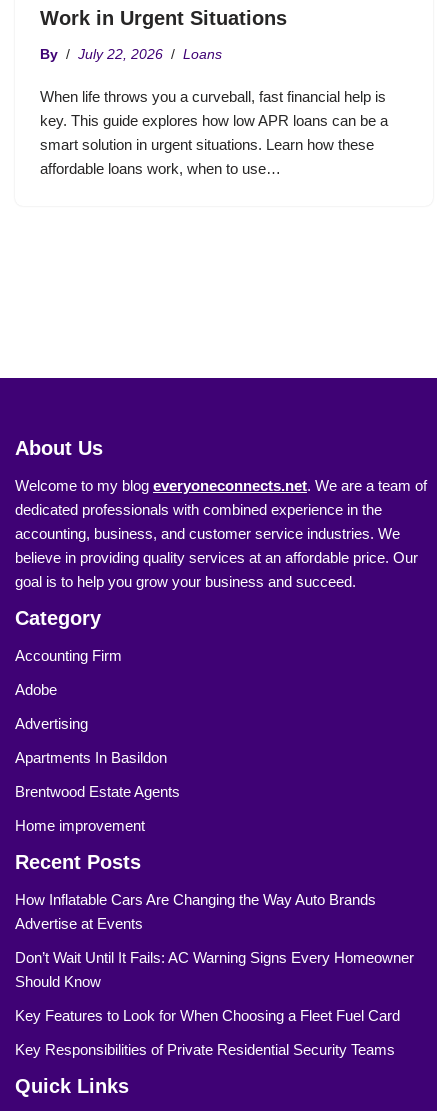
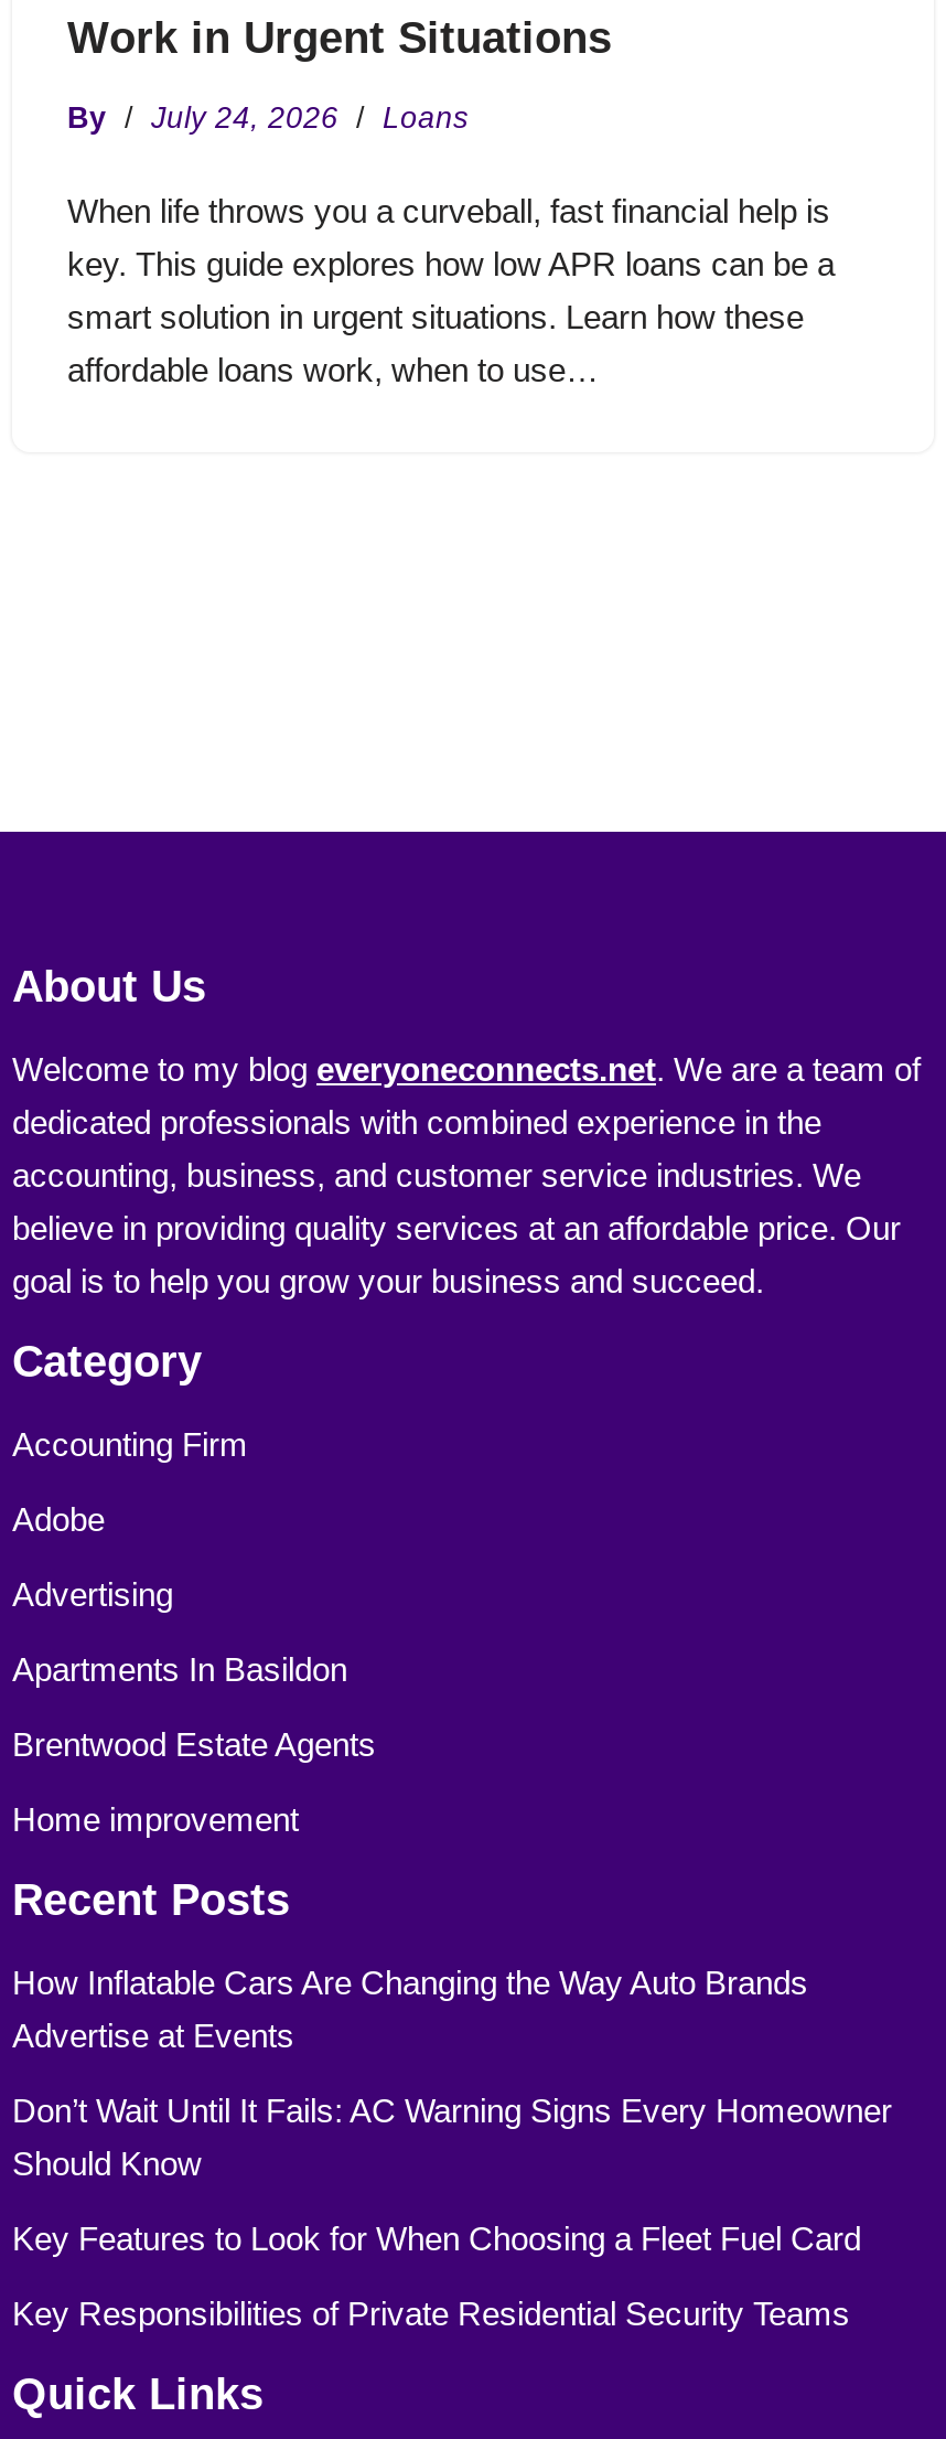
- By July 22, 2026 Loans
+ By July 24, 2026 Loans
